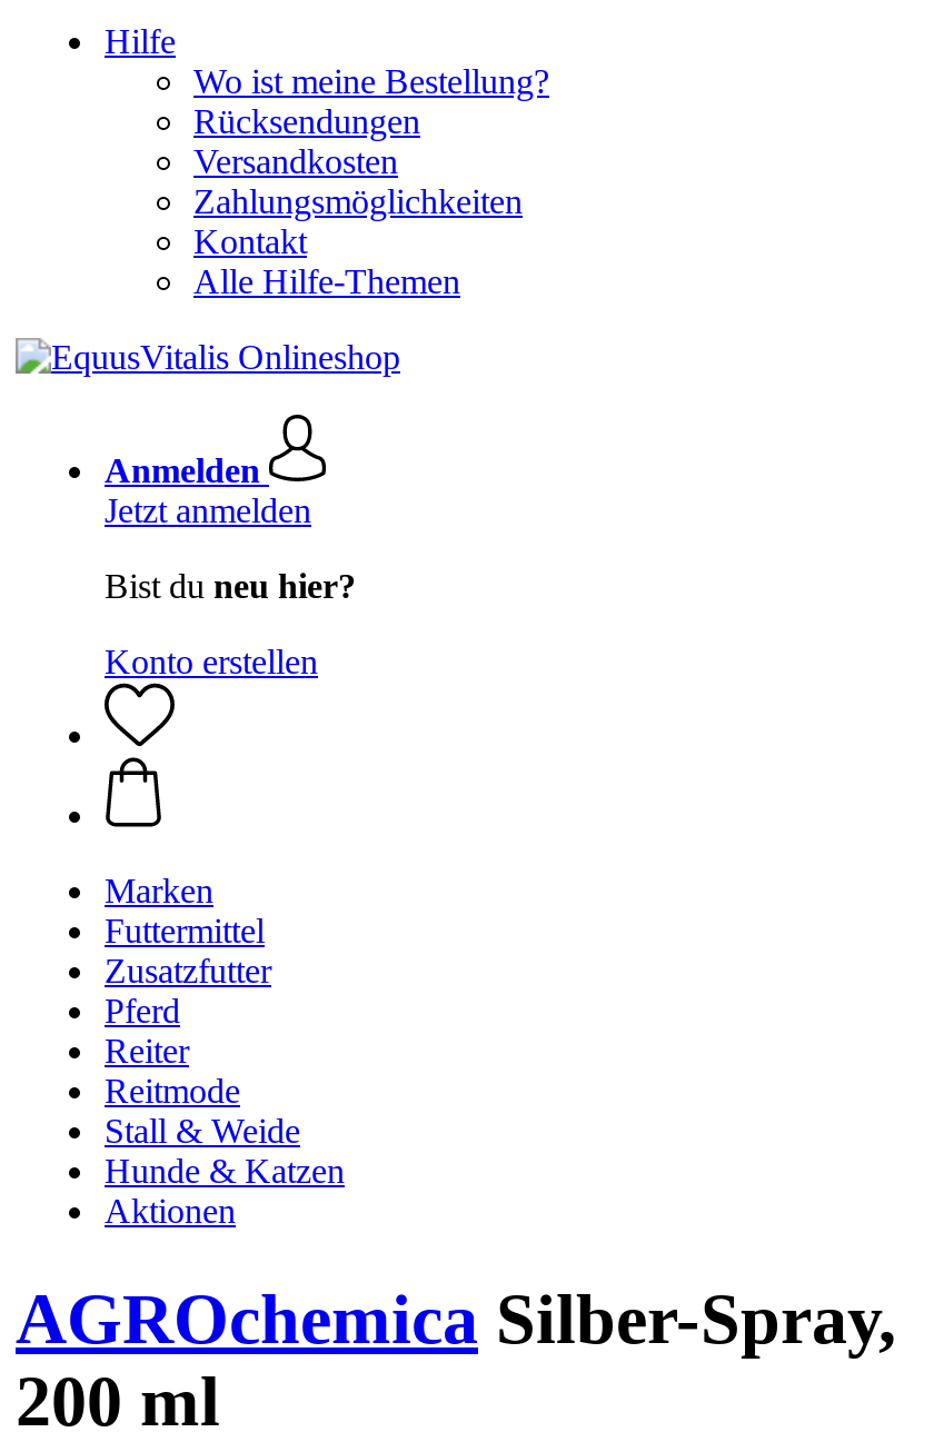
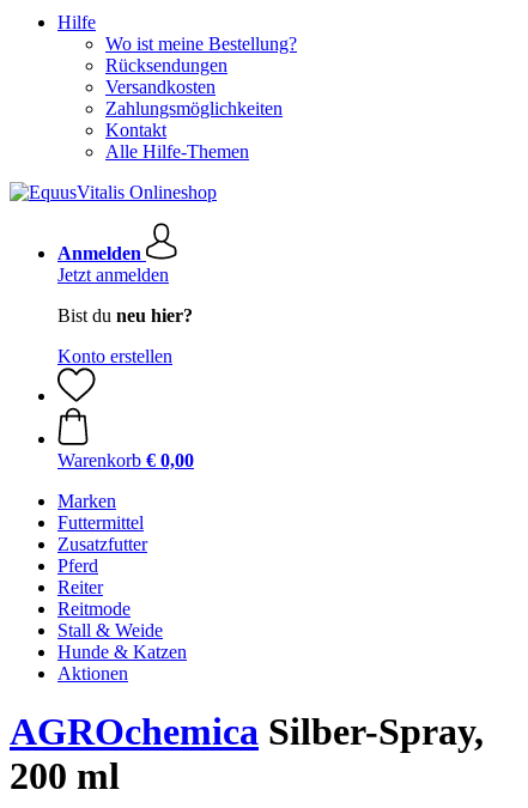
+ Warenkorb € 0,00
